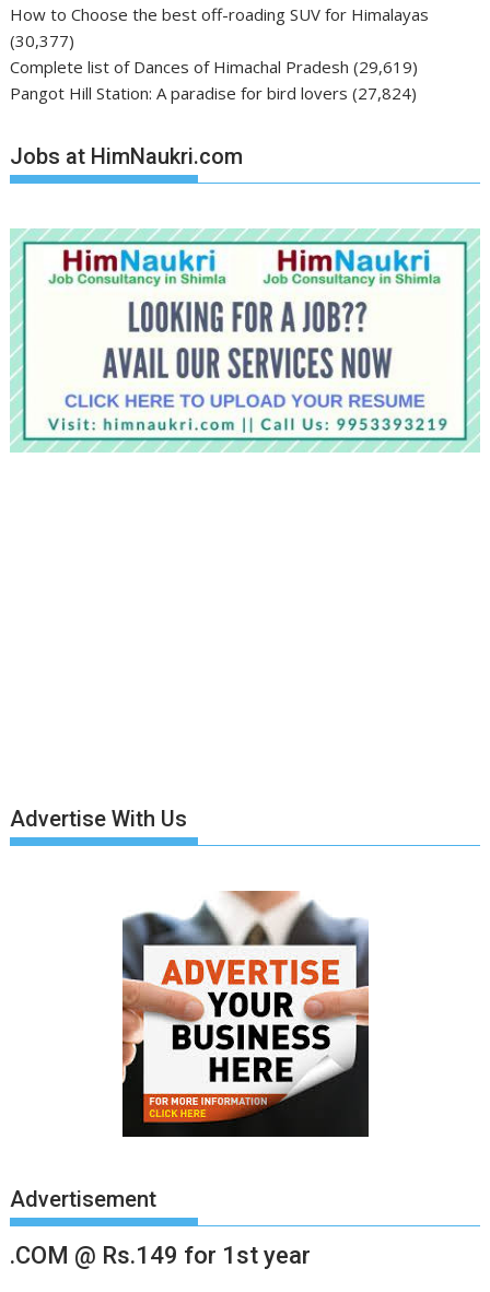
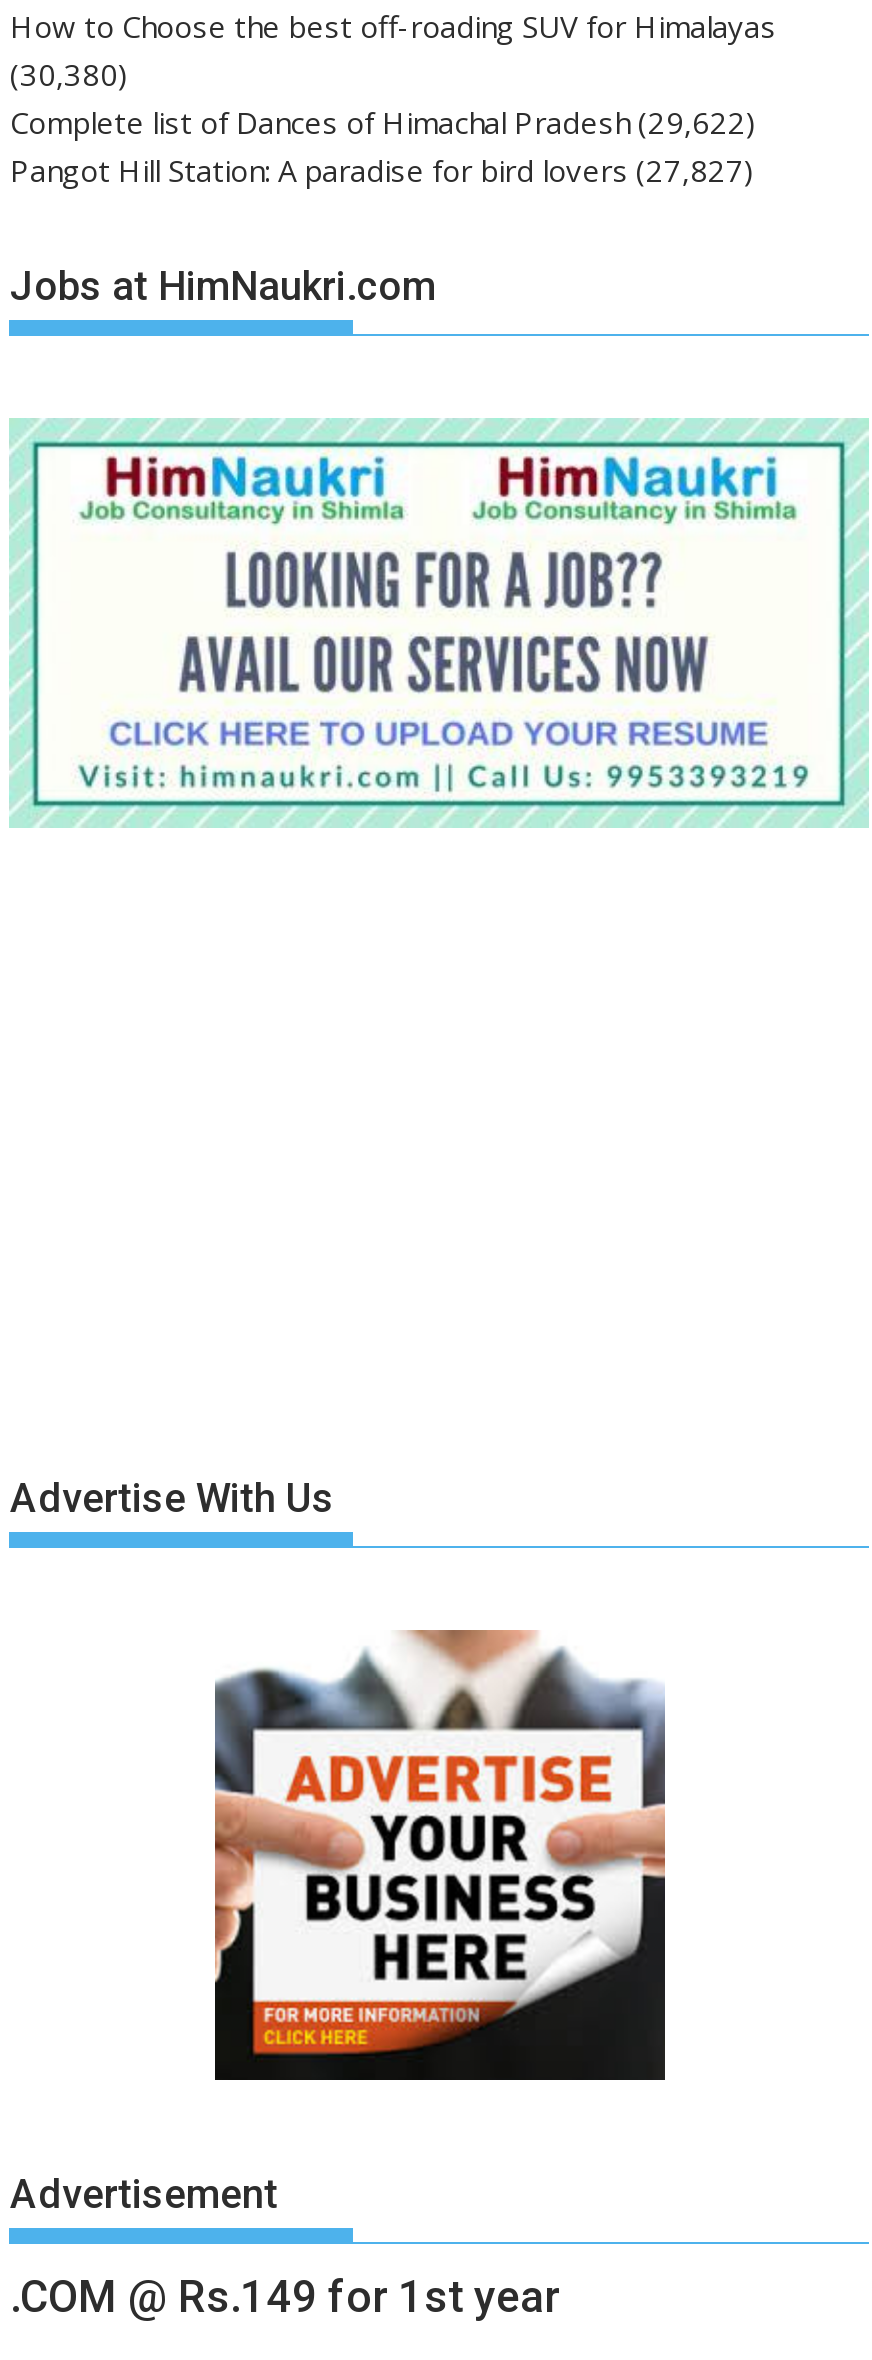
- (30,377)
+ (30,380)

- Complete list of Dances of Himachal Pradesh (29,619)
+ Complete list of Dances of Himachal Pradesh (29,622)

- Pangot Hill Station: A paradise for bird lovers (27,824)
+ Pangot Hill Station: A paradise for bird lovers (27,827)
